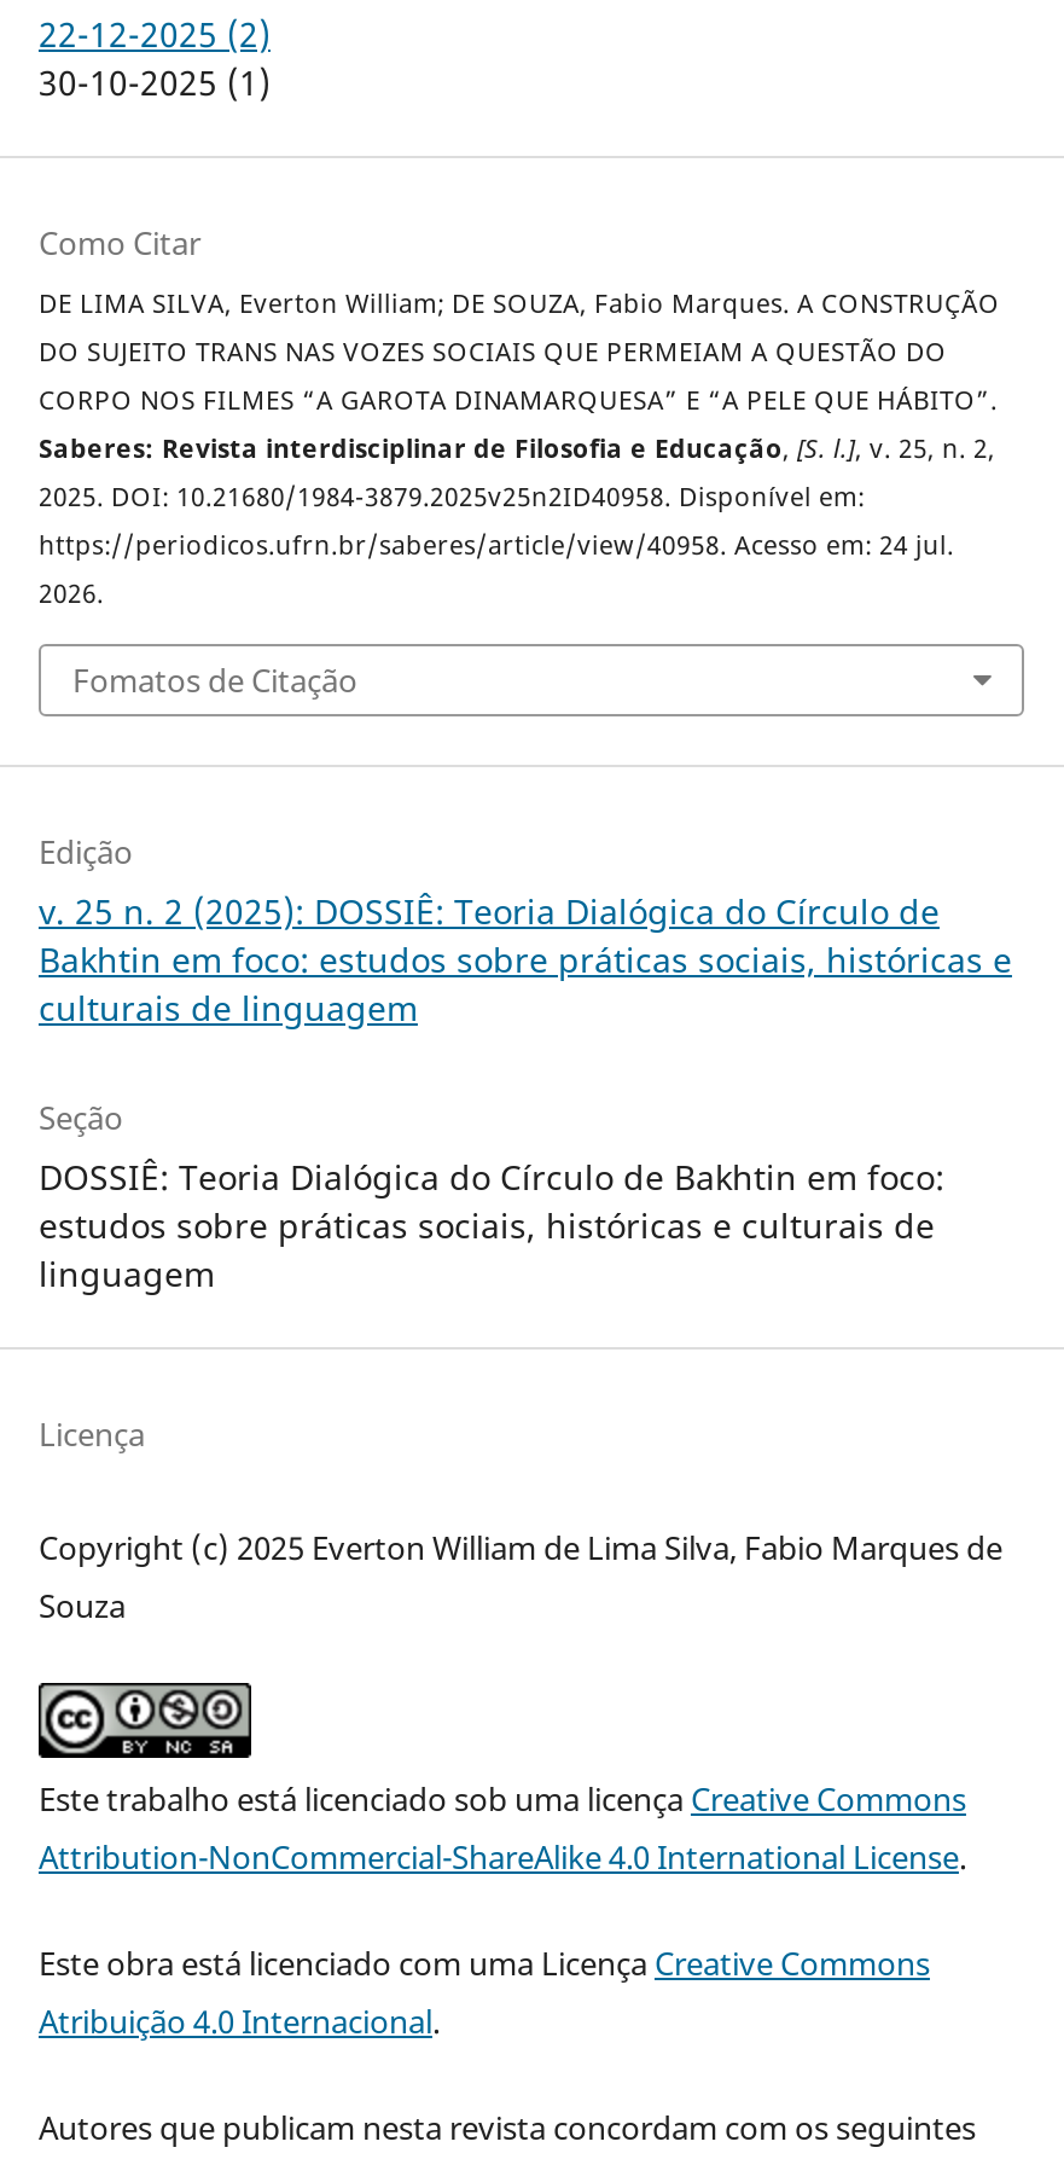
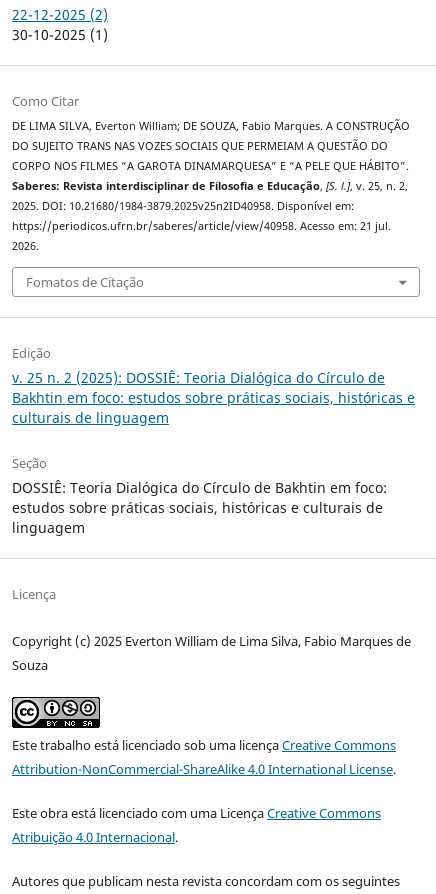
- https://periodicos.ufrn.br/saberes/article/view/40958. Acesso em: 24 jul.
+ https://periodicos.ufrn.br/saberes/article/view/40958. Acesso em: 21 jul.
